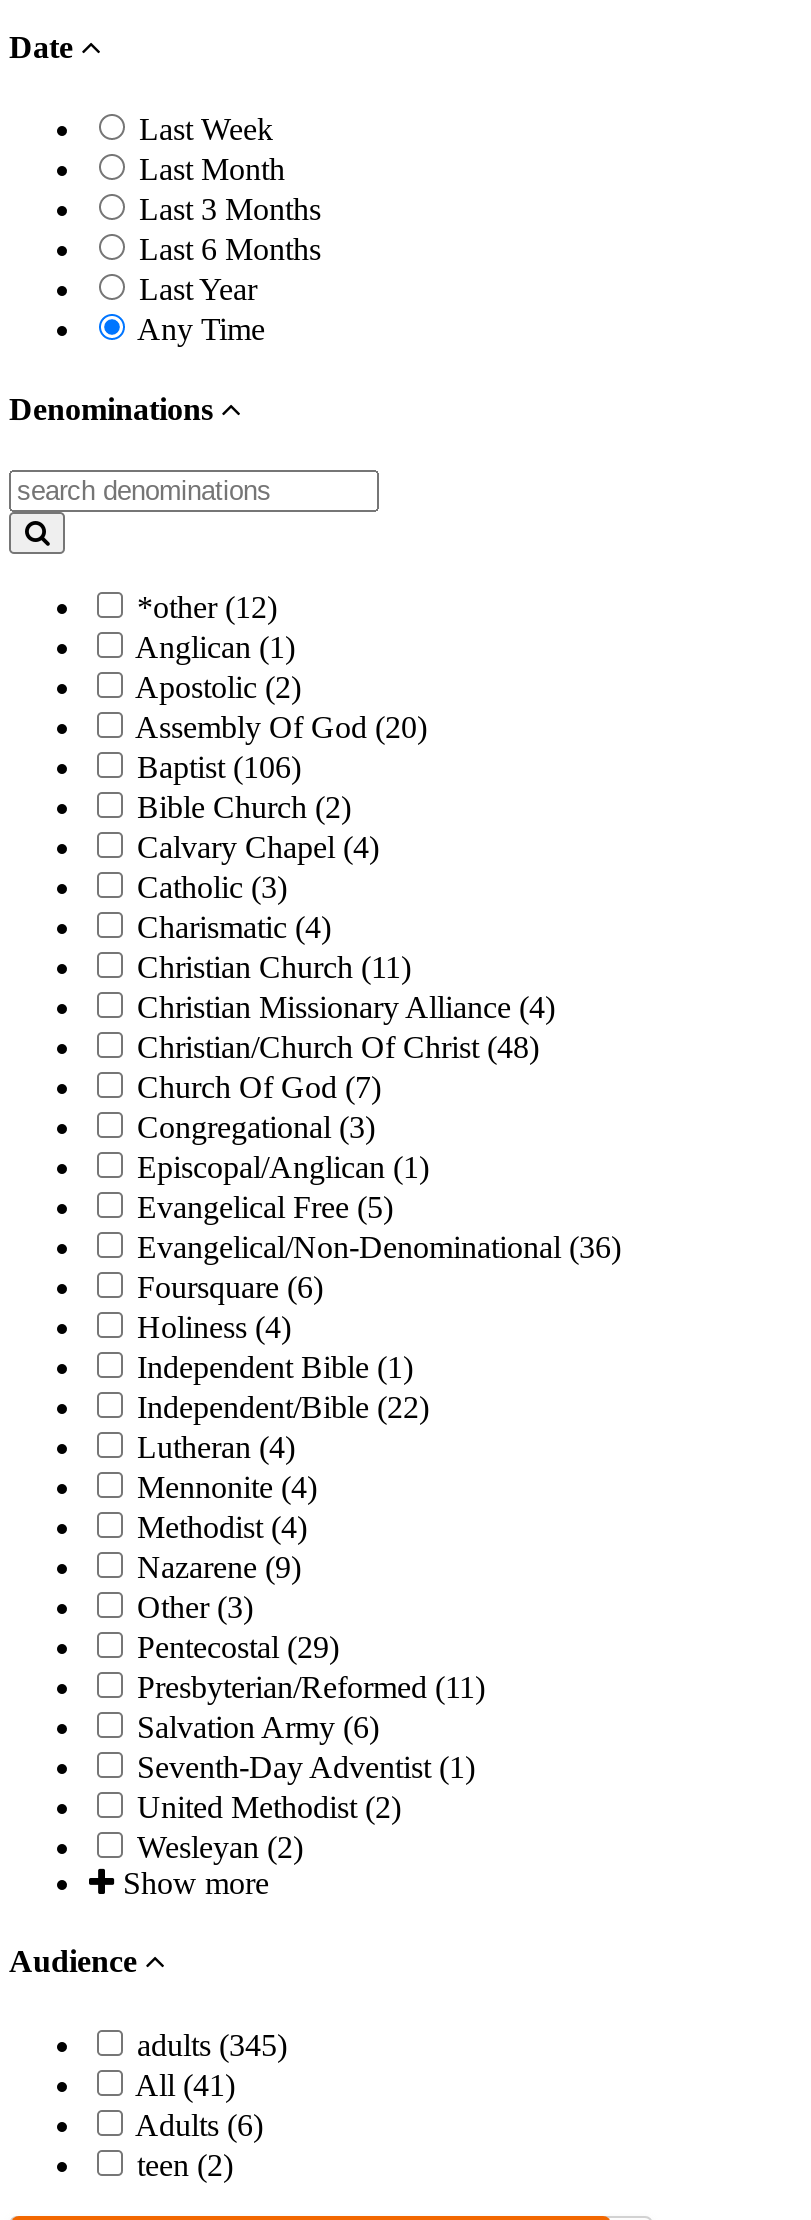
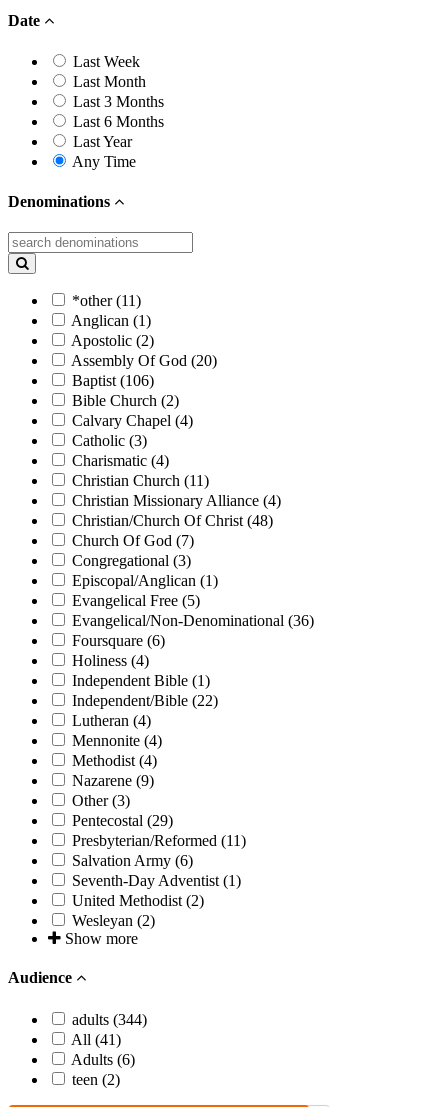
- *other (12)
+ *other (11)

- adults (345)
+ adults (344)
